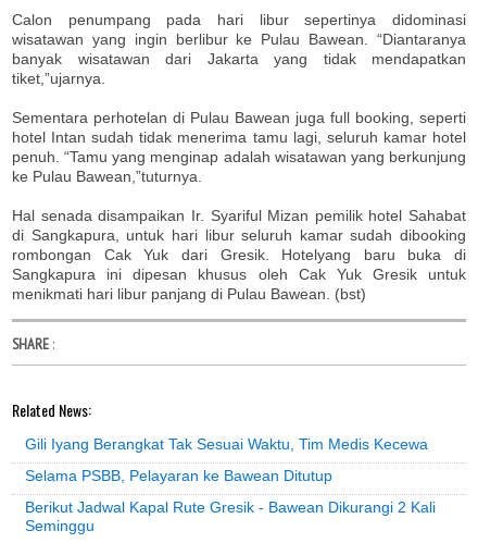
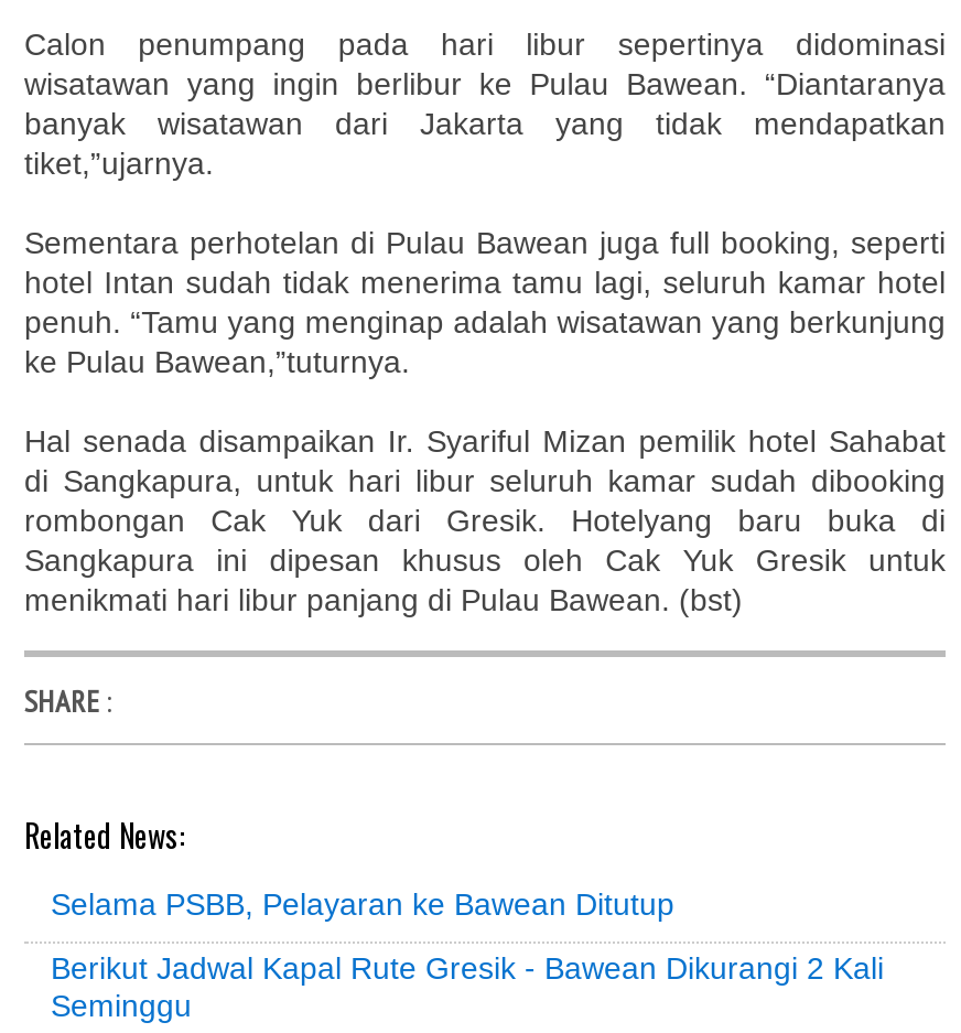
- Gili Iyang Berangkat Tak Sesuai Waktu, Tim Medis Kecewa
